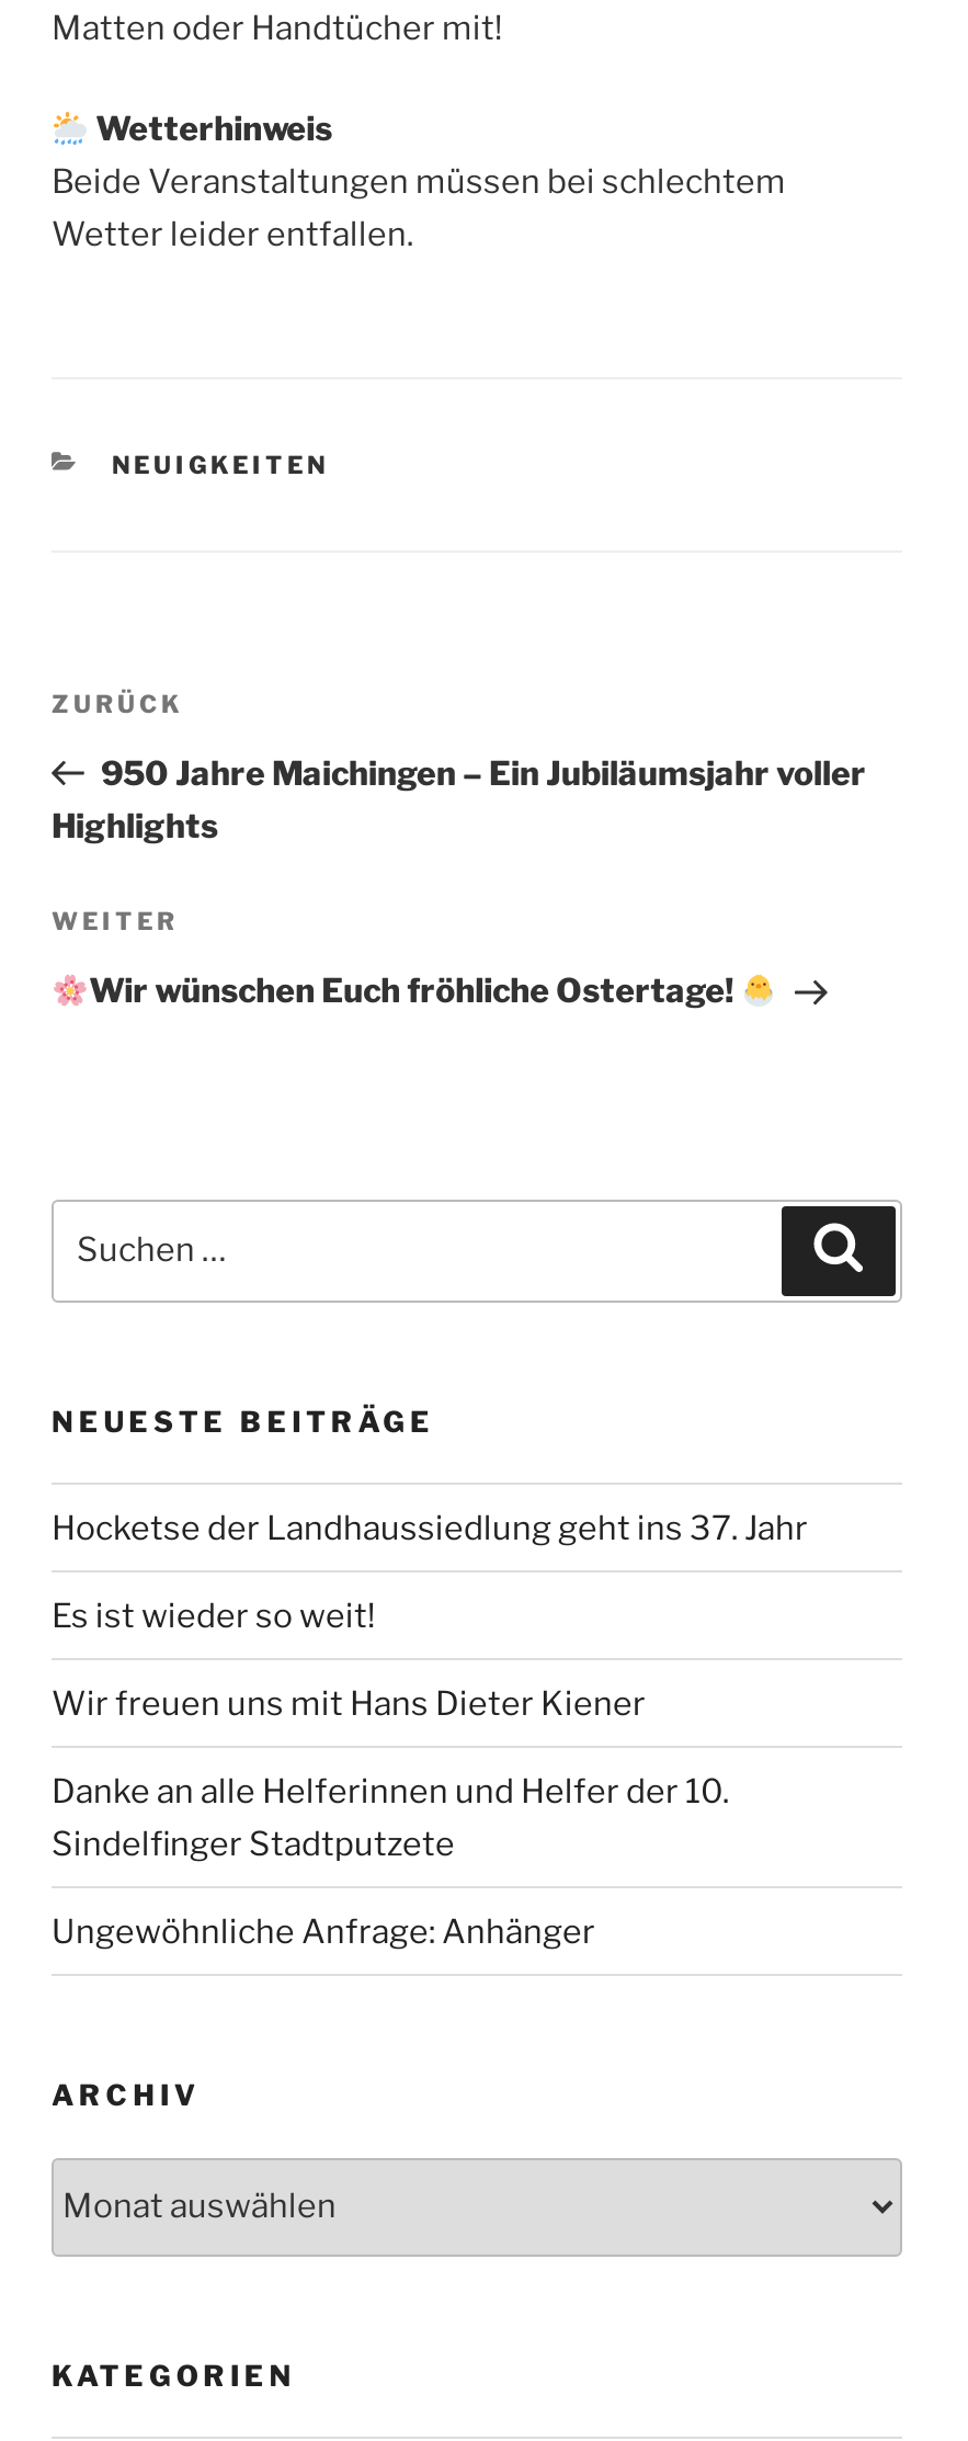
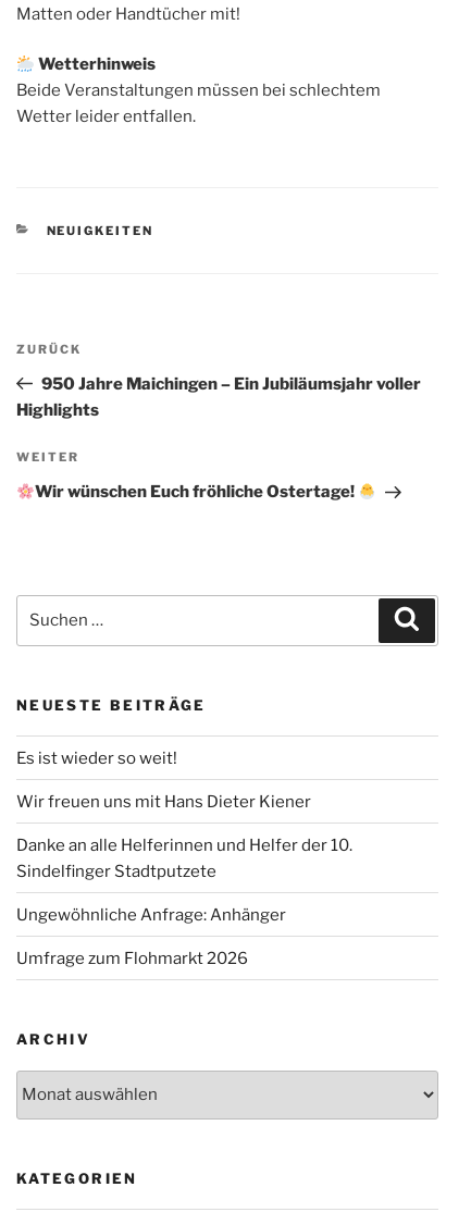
- Hocketse der Landhaussiedlung geht ins 37. Jahr

moved up: Es ist wieder so weit! | Wir freuen uns mit Hans Dieter Kiener | Danke an alle Helferinnen und Helfer der 10. | Sindelfinger Stadtputzete | Ungewöhnliche Anfrage: Anhänger

+ Umfrage zum Flohmarkt 2026
